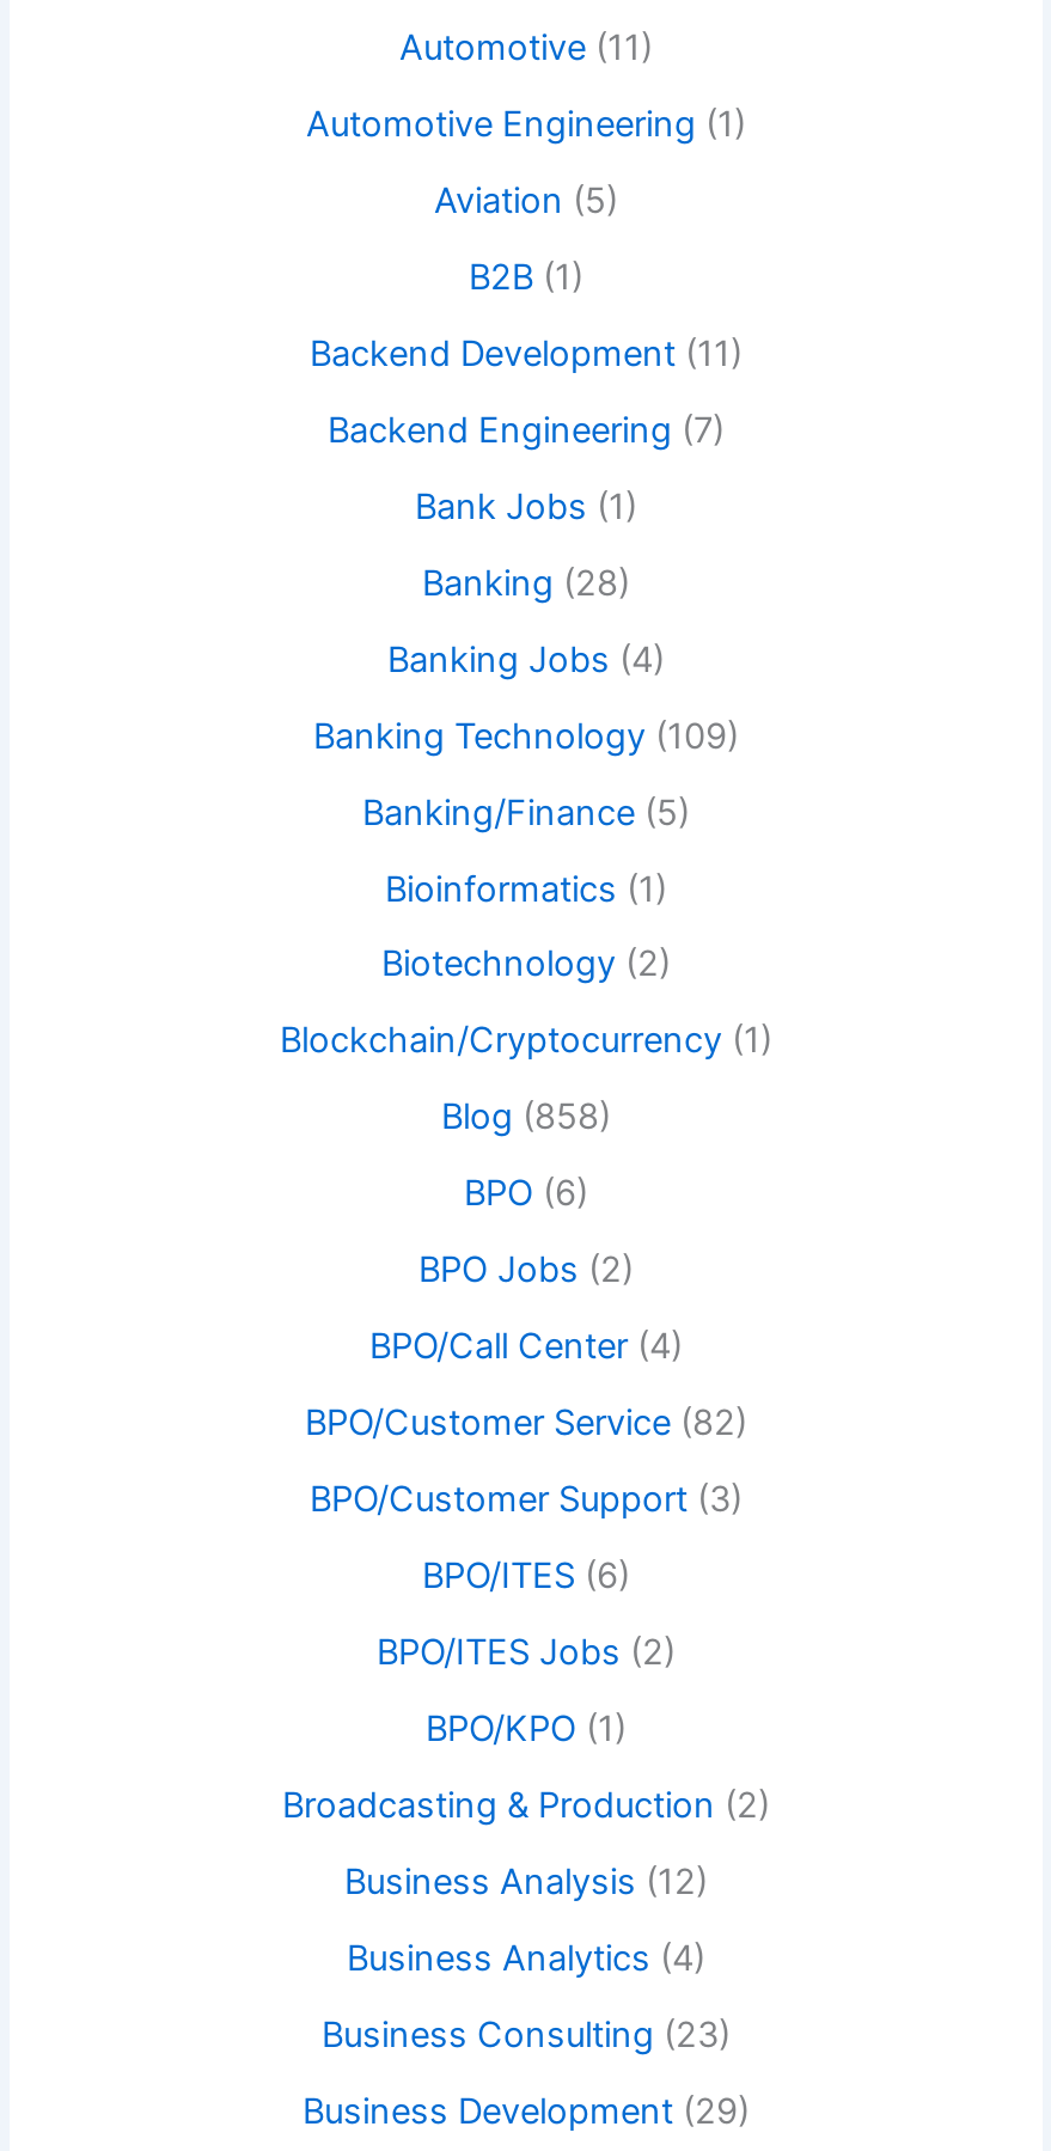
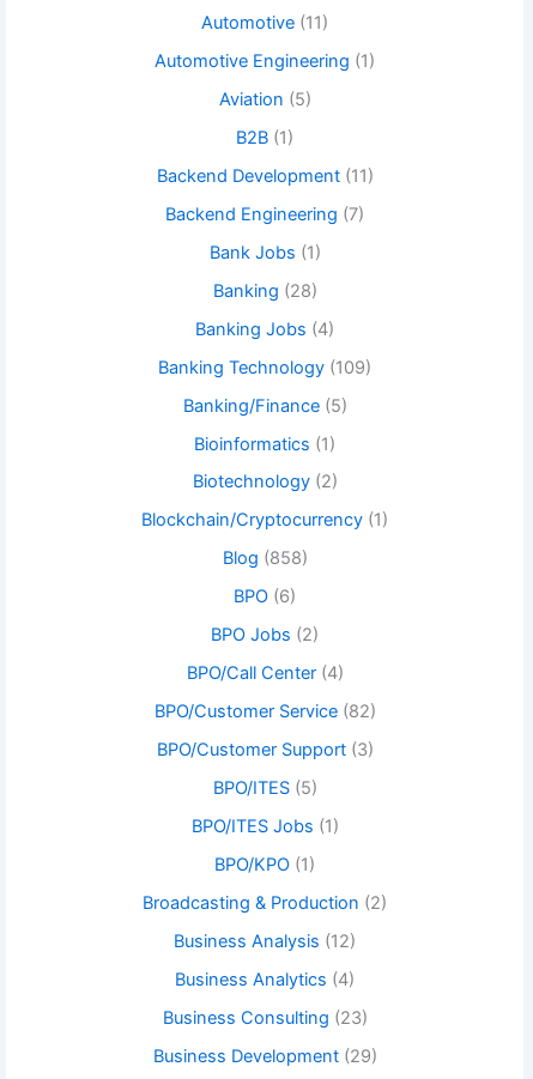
- BPO/ITES (6)
+ BPO/ITES (5)

- BPO/ITES Jobs (2)
+ BPO/ITES Jobs (1)
